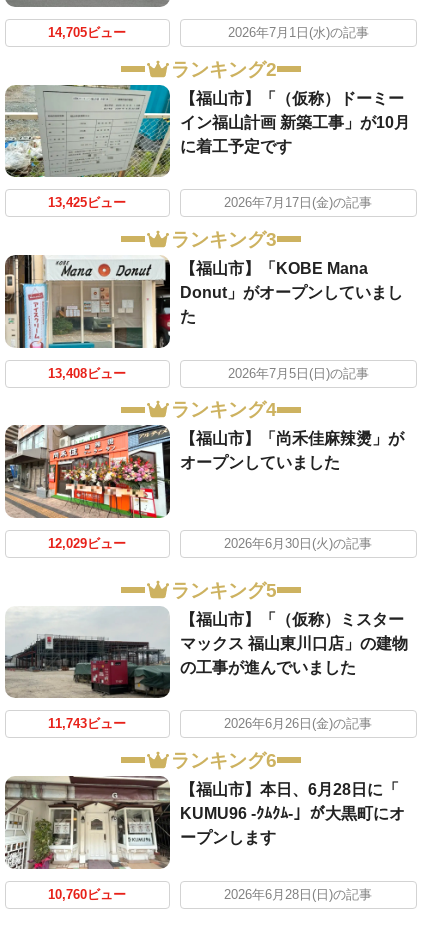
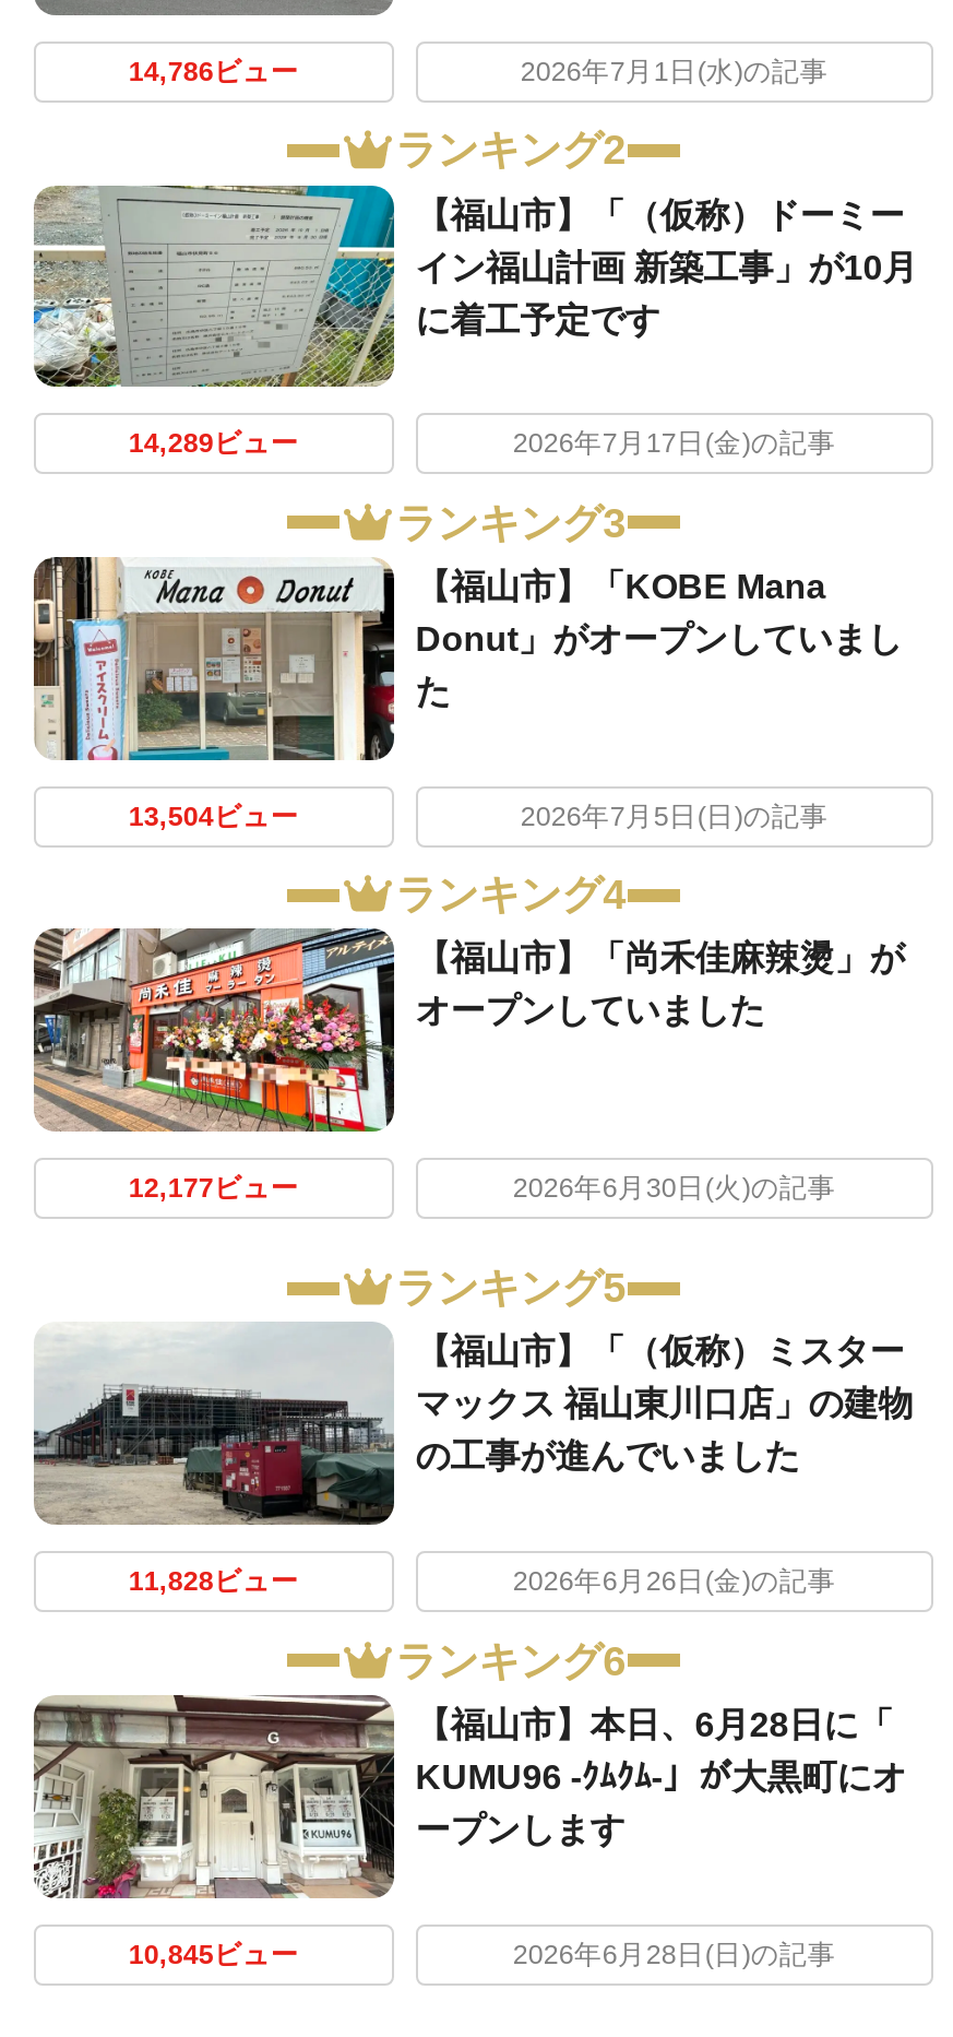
- 14,705ビュー
+ 14,786ビュー

- 13,425ビュー
+ 14,289ビュー

- 13,408ビュー
+ 13,504ビュー

- 12,029ビュー
+ 12,177ビュー

- 11,743ビュー
+ 11,828ビュー

- 10,760ビュー
+ 10,845ビュー
